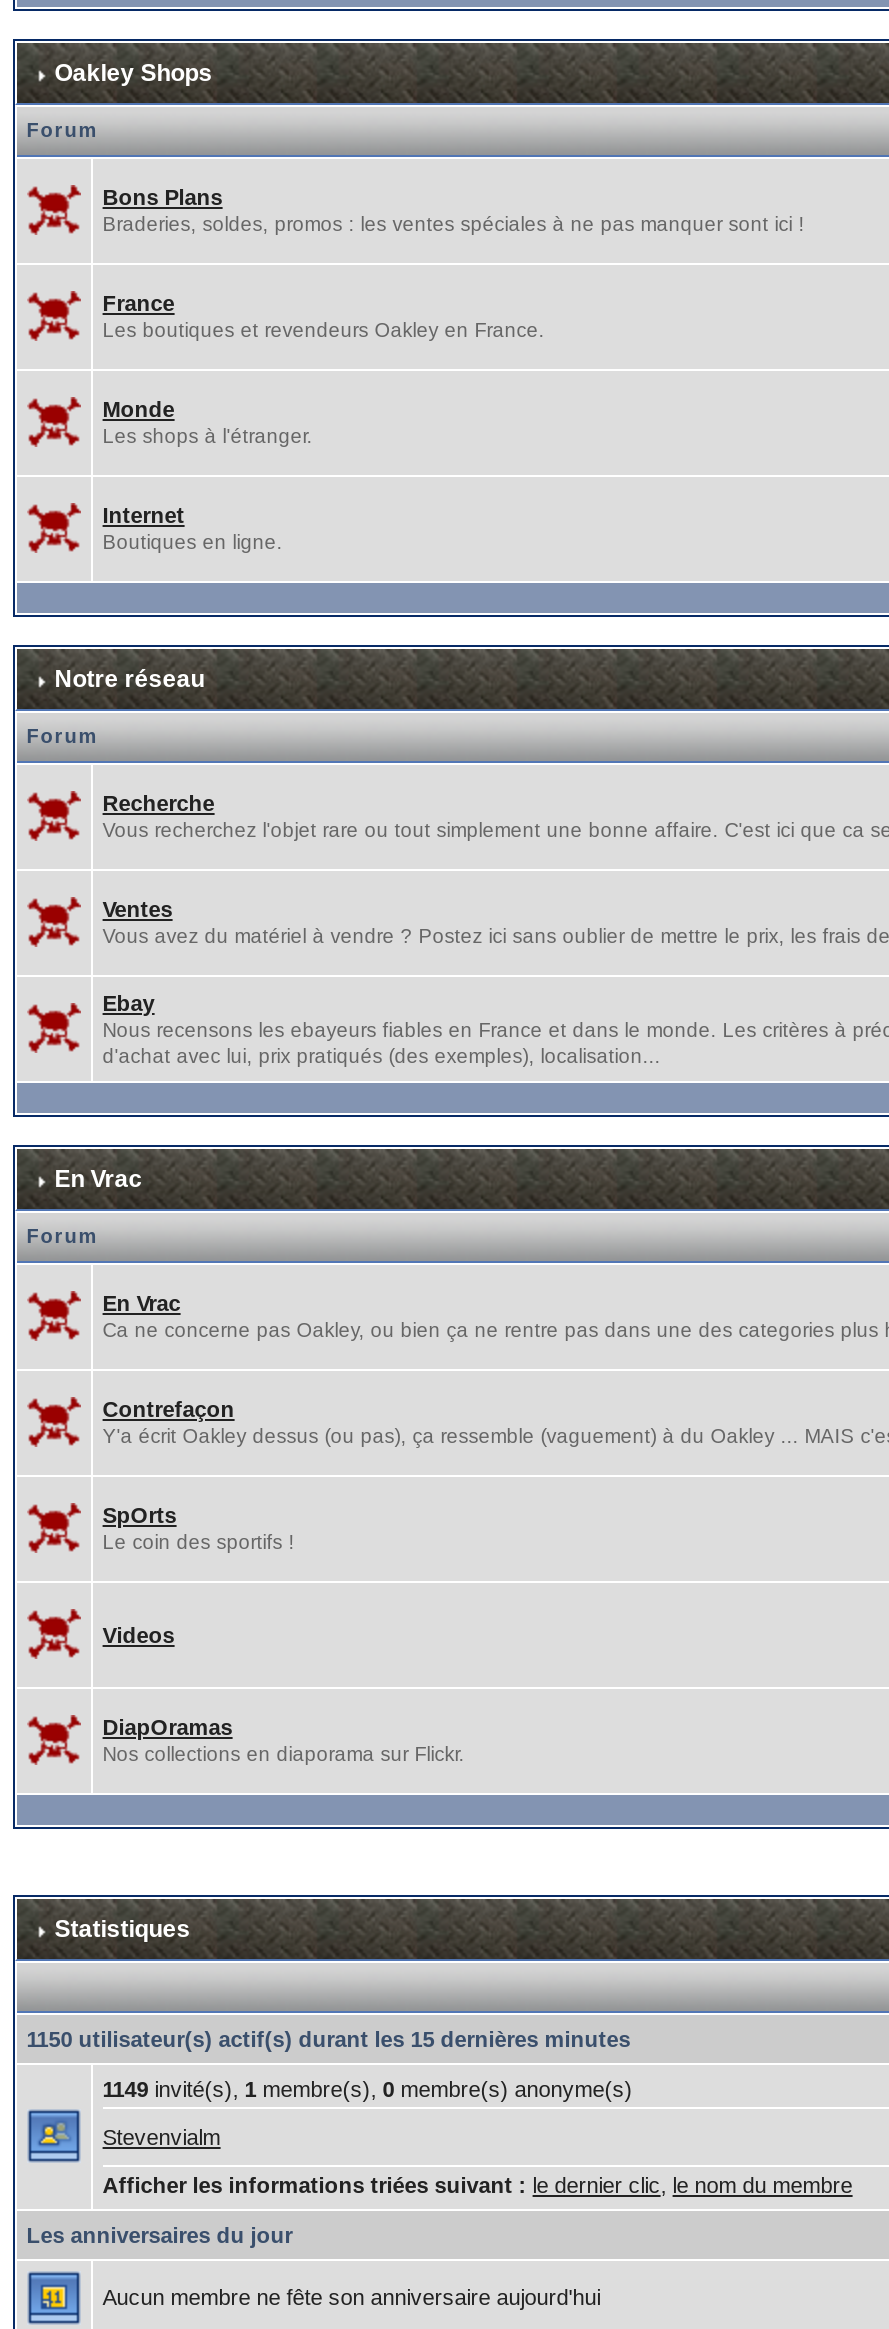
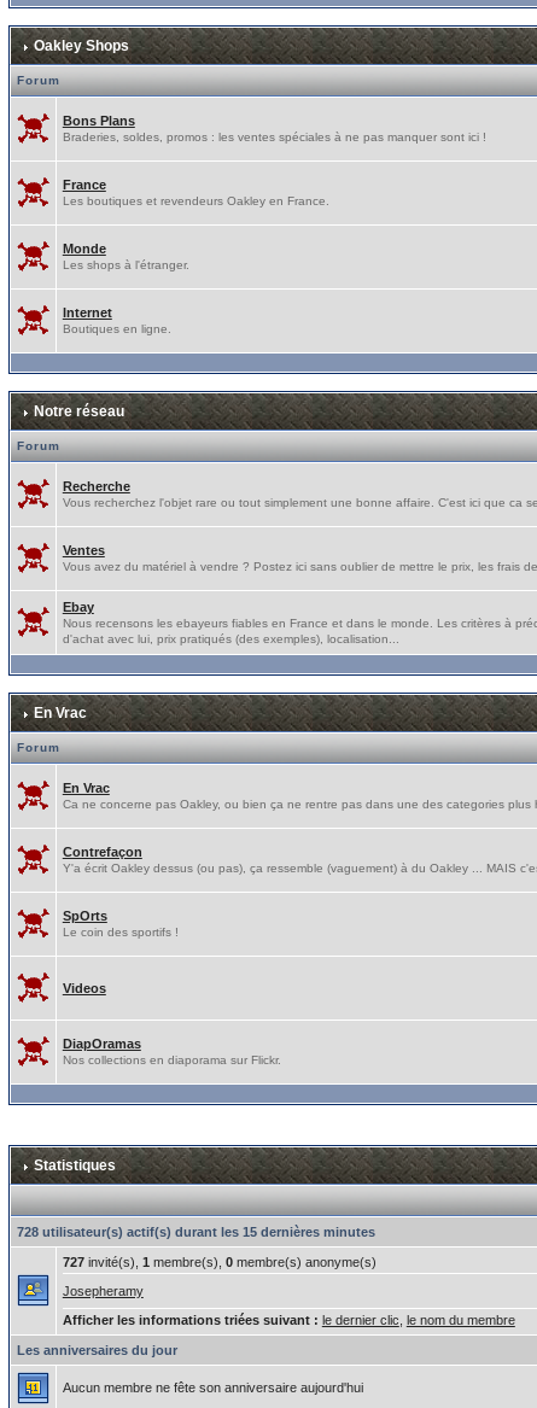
- 1150 utilisateur(s) actif(s) durant les 15 dernières minutes
+ 728 utilisateur(s) actif(s) durant les 15 dernières minutes

- 1149 invité(s), 1 membre(s), 0 membre(s) anonyme(s)
+ 727 invité(s), 1 membre(s), 0 membre(s) anonyme(s)

- Stevenvialm
+ Josepheramy
